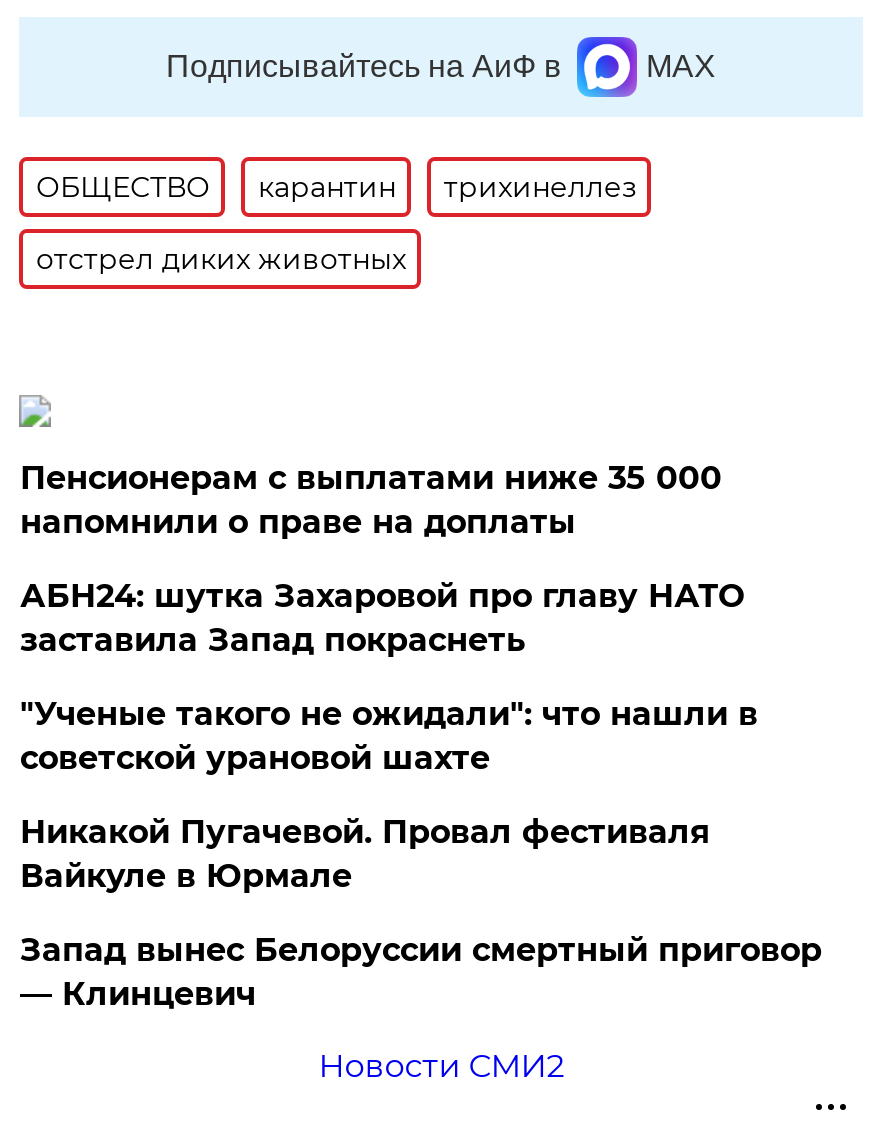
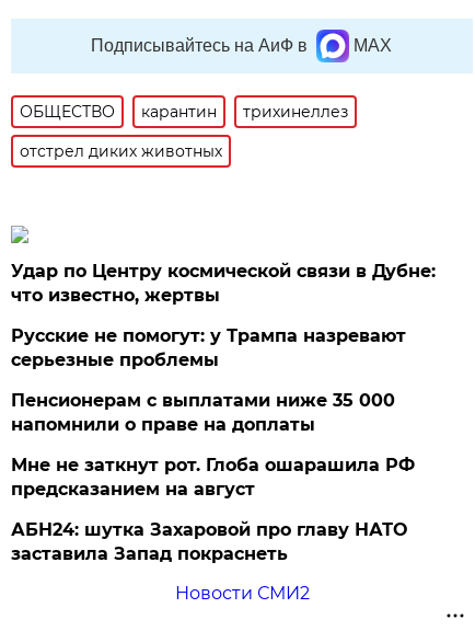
+ Удар по Центру космической связи в Дубне:
+ что известно, жертвы
+ Русские не помогут: у Трампа назревают
+ серьезные проблемы

moved down: Пенсионерам с выплатами ниже 35 000 | напомнили о праве на доплаты

+ Мне не заткнут рот. Глоба ошарашила РФ
+ предсказанием на август

moved down: АБН24: шутка Захаровой про главу НАТО | заставила Запад покраснеть

- "Ученые такого не ожидали": что нашли в
- советской урановой шахте
- Никакой Пугачевой. Провал фестиваля
- Вайкуле в Юрмале
- Запад вынес Белоруссии смертный приговор
- — Клинцевич
